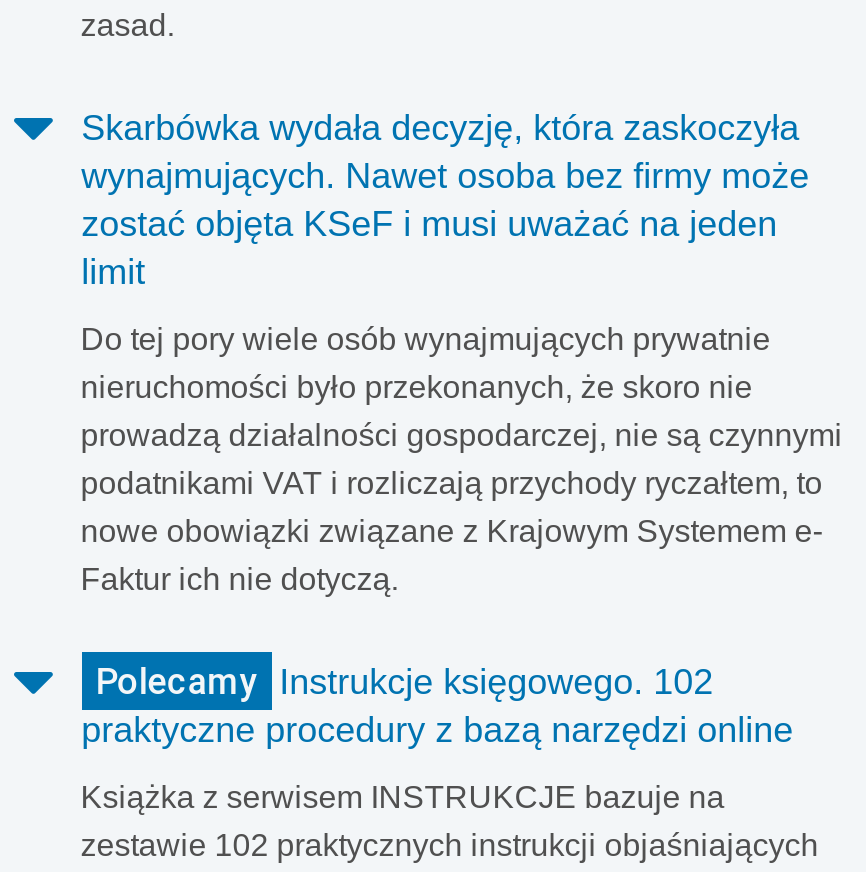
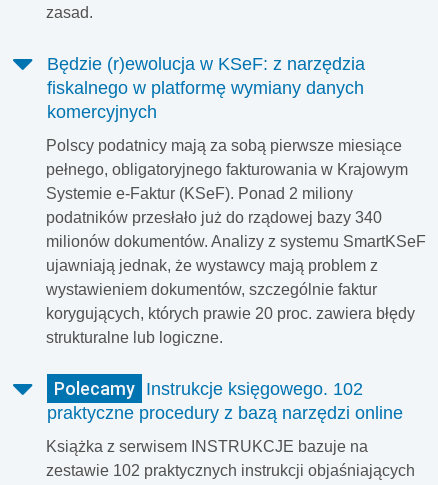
- Skarbówka wydała decyzję, która zaskoczyła
- wynajmujących. Nawet osoba bez firmy może
- zostać objęta KSeF i musi uważać na jeden
- limit
+ Będzie (r)ewolucja w KSeF: z narzędzia
+ fiskalnego w platformę wymiany danych
+ komercyjnych

- Do tej pory wiele osób wynajmujących prywatnie
- nieruchomości było przekonanych, że skoro nie
- prowadzą działalności gospodarczej, nie są czynnymi
- podatnikami VAT i rozliczają przychody ryczałtem, to
- nowe obowiązki związane z Krajowym Systemem e-
- Faktur ich nie dotyczą.
+ Polscy podatnicy mają za sobą pierwsze miesiące
+ pełnego, obligatoryjnego fakturowania w Krajowym
+ Systemie e-Faktur (KSeF). Ponad 2 miliony
+ podatników przesłało już do rządowej bazy 340
+ milionów dokumentów. Analizy z systemu SmartKSeF
+ ujawniają jednak, że wystawcy mają problem z
+ wystawieniem dokumentów, szczególnie faktur
+ korygujących, których prawie 20 proc. zawiera błędy
+ strukturalne lub logiczne.
